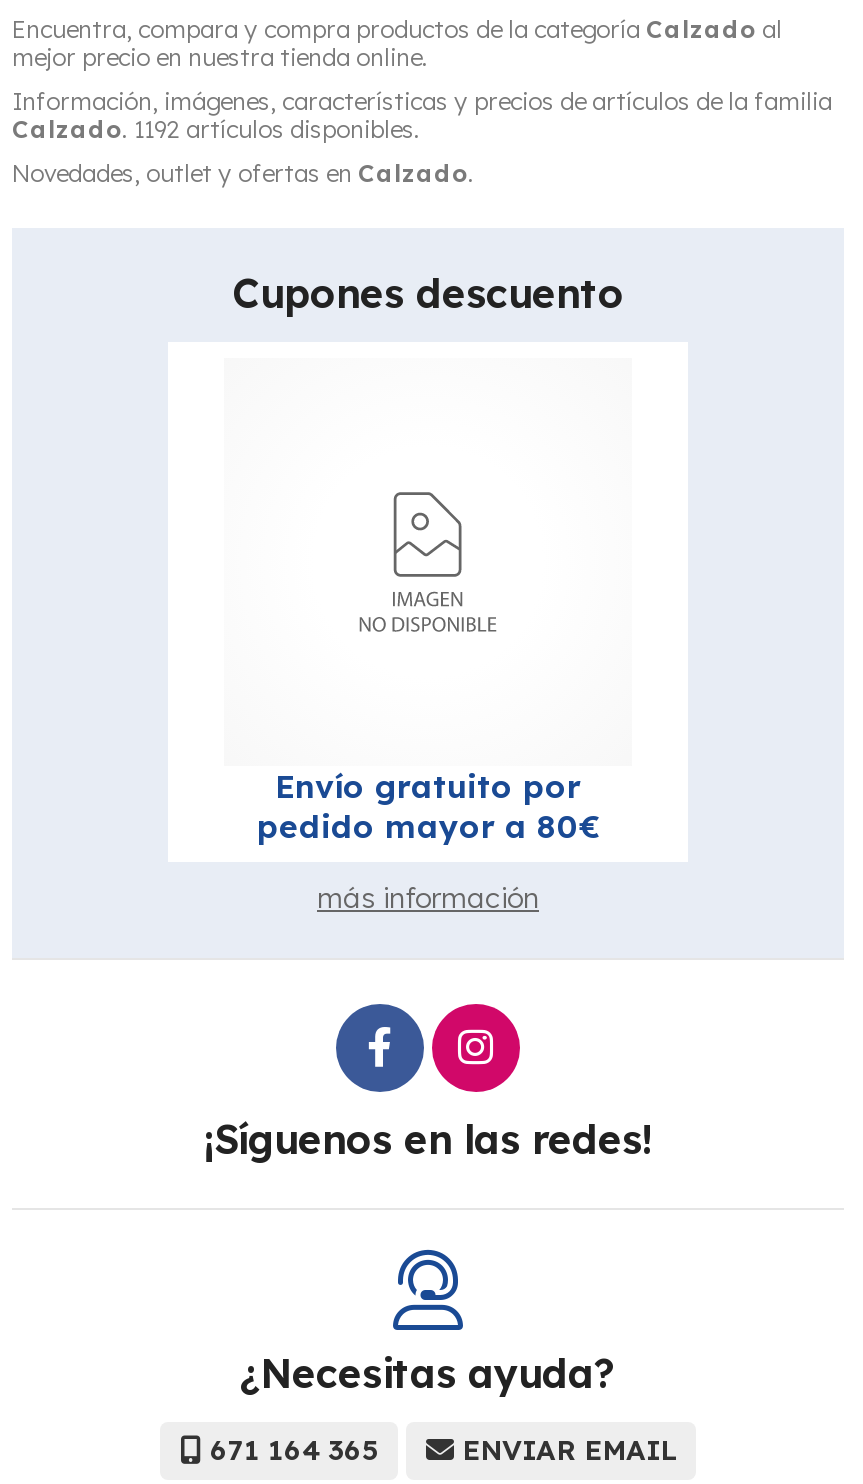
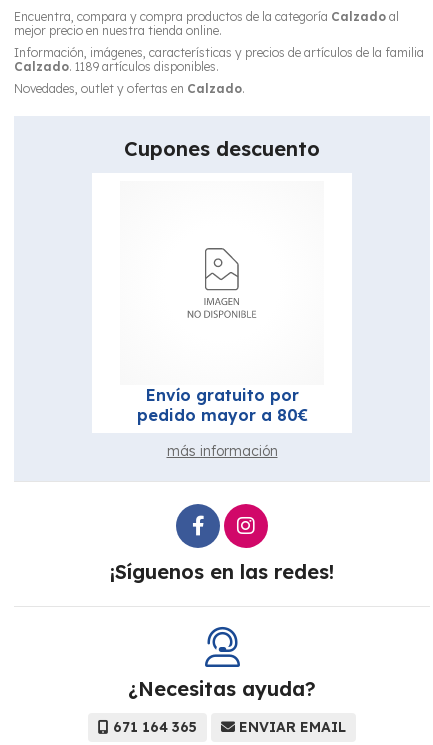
- Calzado. 1192 artículos disponibles.
+ Calzado. 1189 artículos disponibles.
